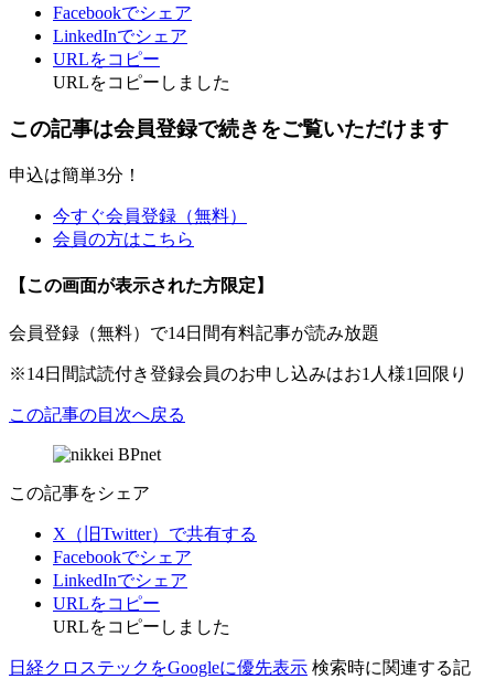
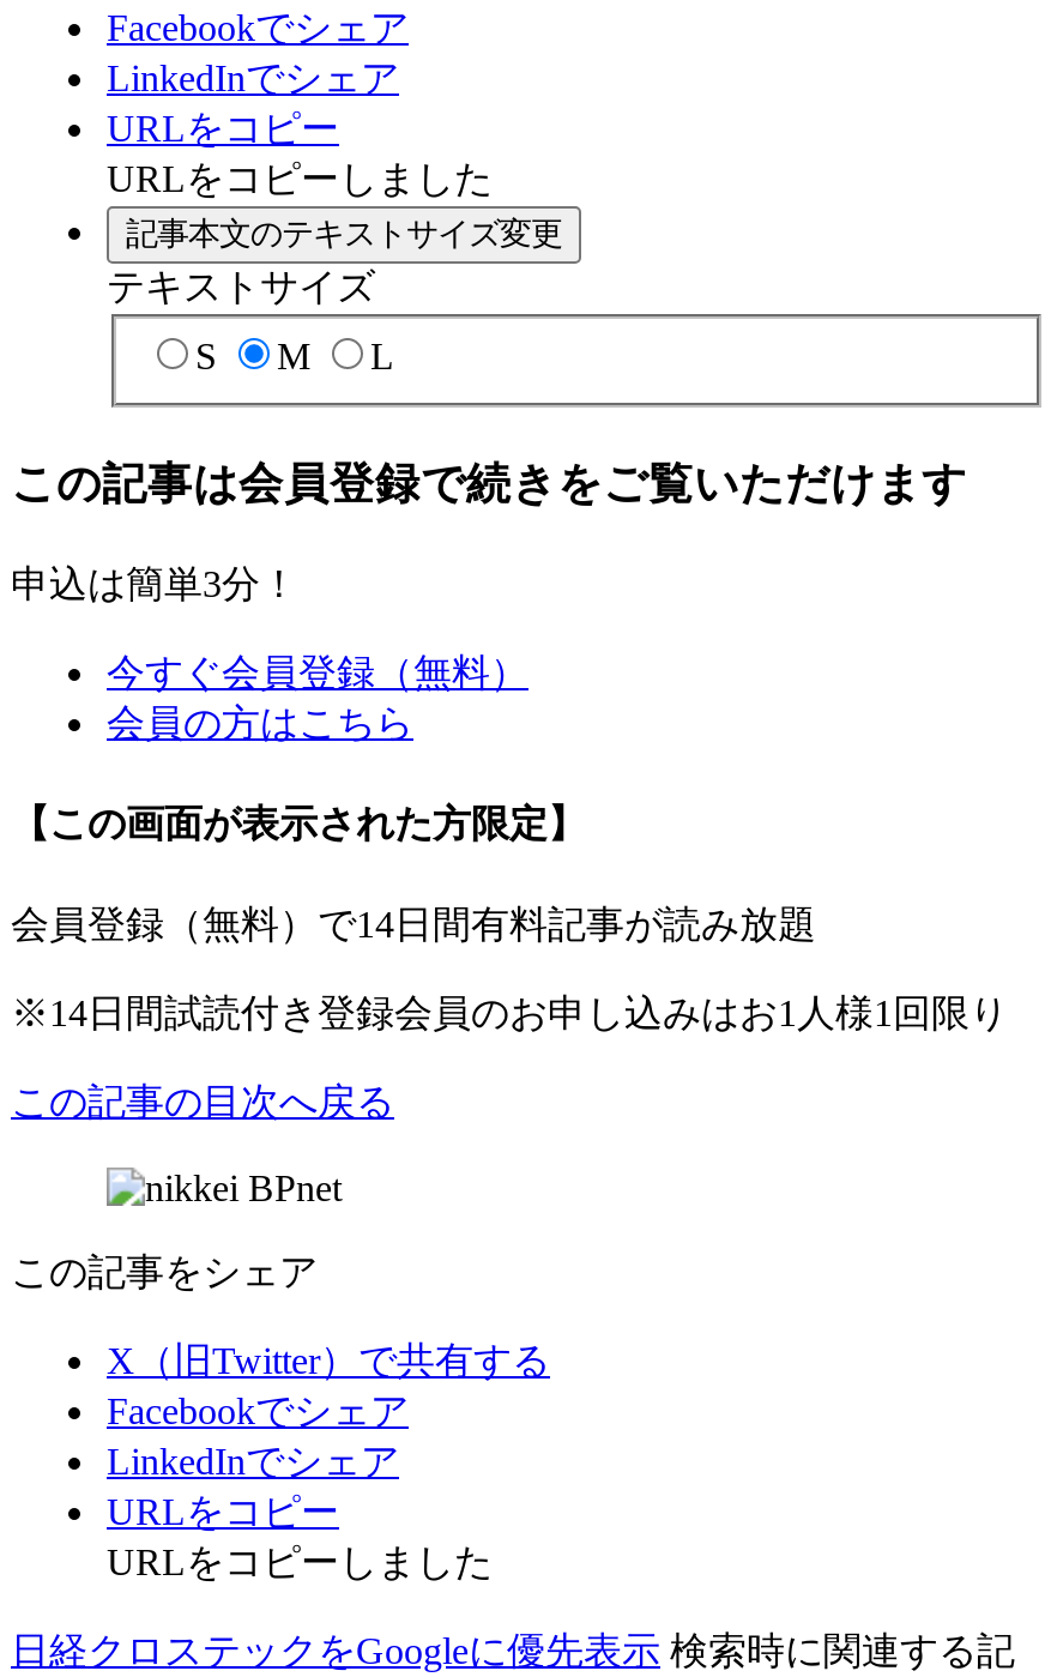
+ 記事本文のテキストサイズ変更
+ テキストサイズ
+ S
+ M
+ L
